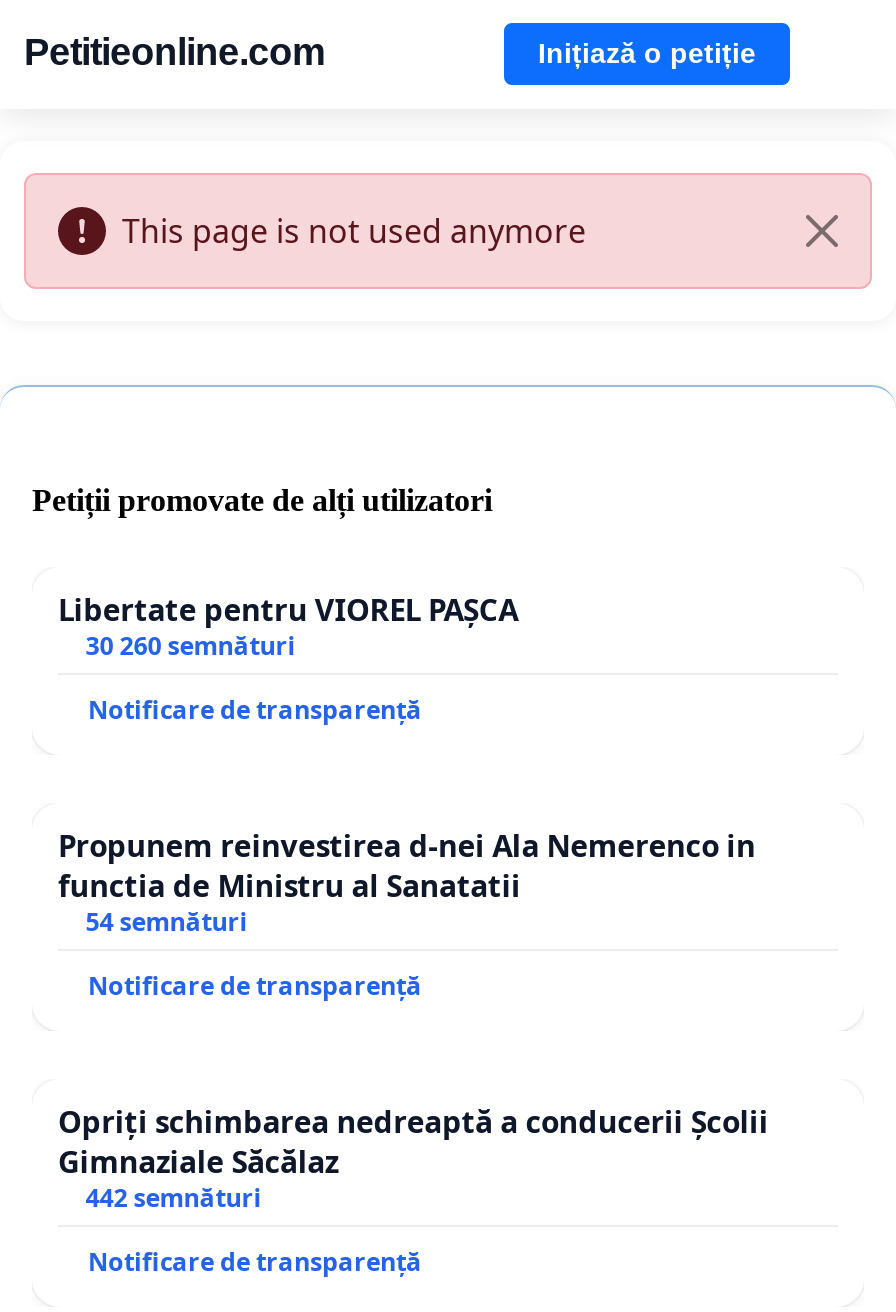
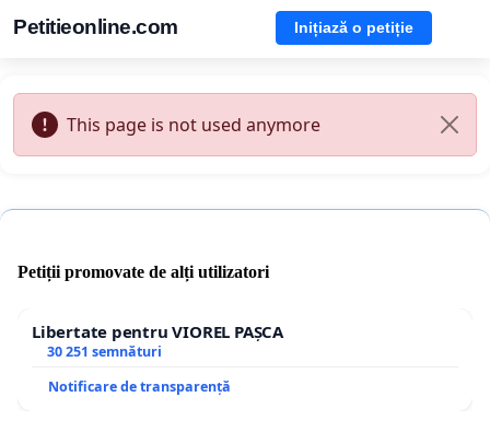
- 30 260 semnături
- Notificare de transparență
- Propunem reinvestirea d-nei Ala Nemerenco in
- functia de Ministru al Sanatatii
- 54 semnături
- Notificare de transparență
- Opriți schimbarea nedreaptă a conducerii Școlii
- Gimnaziale Săcălaz
- 442 semnături
+ 30 251 semnături
